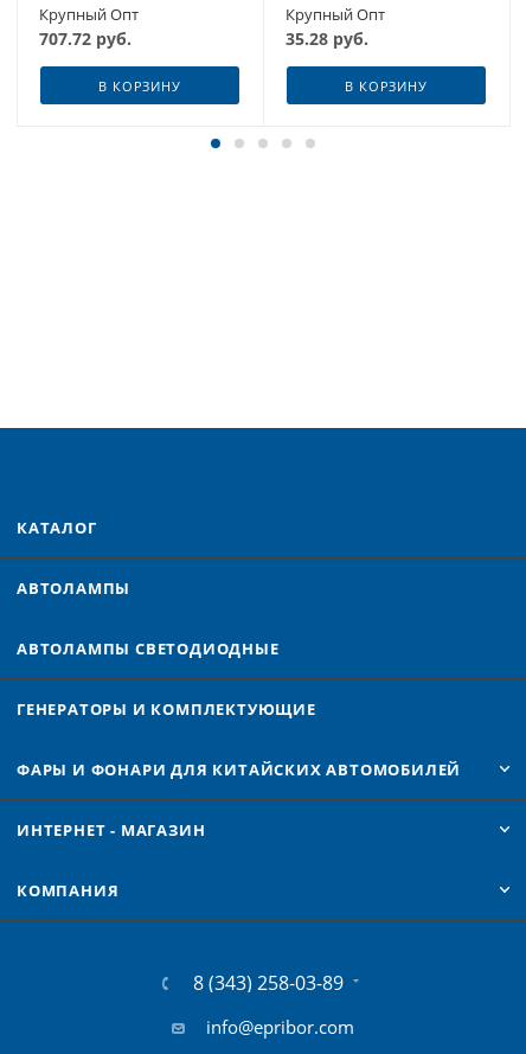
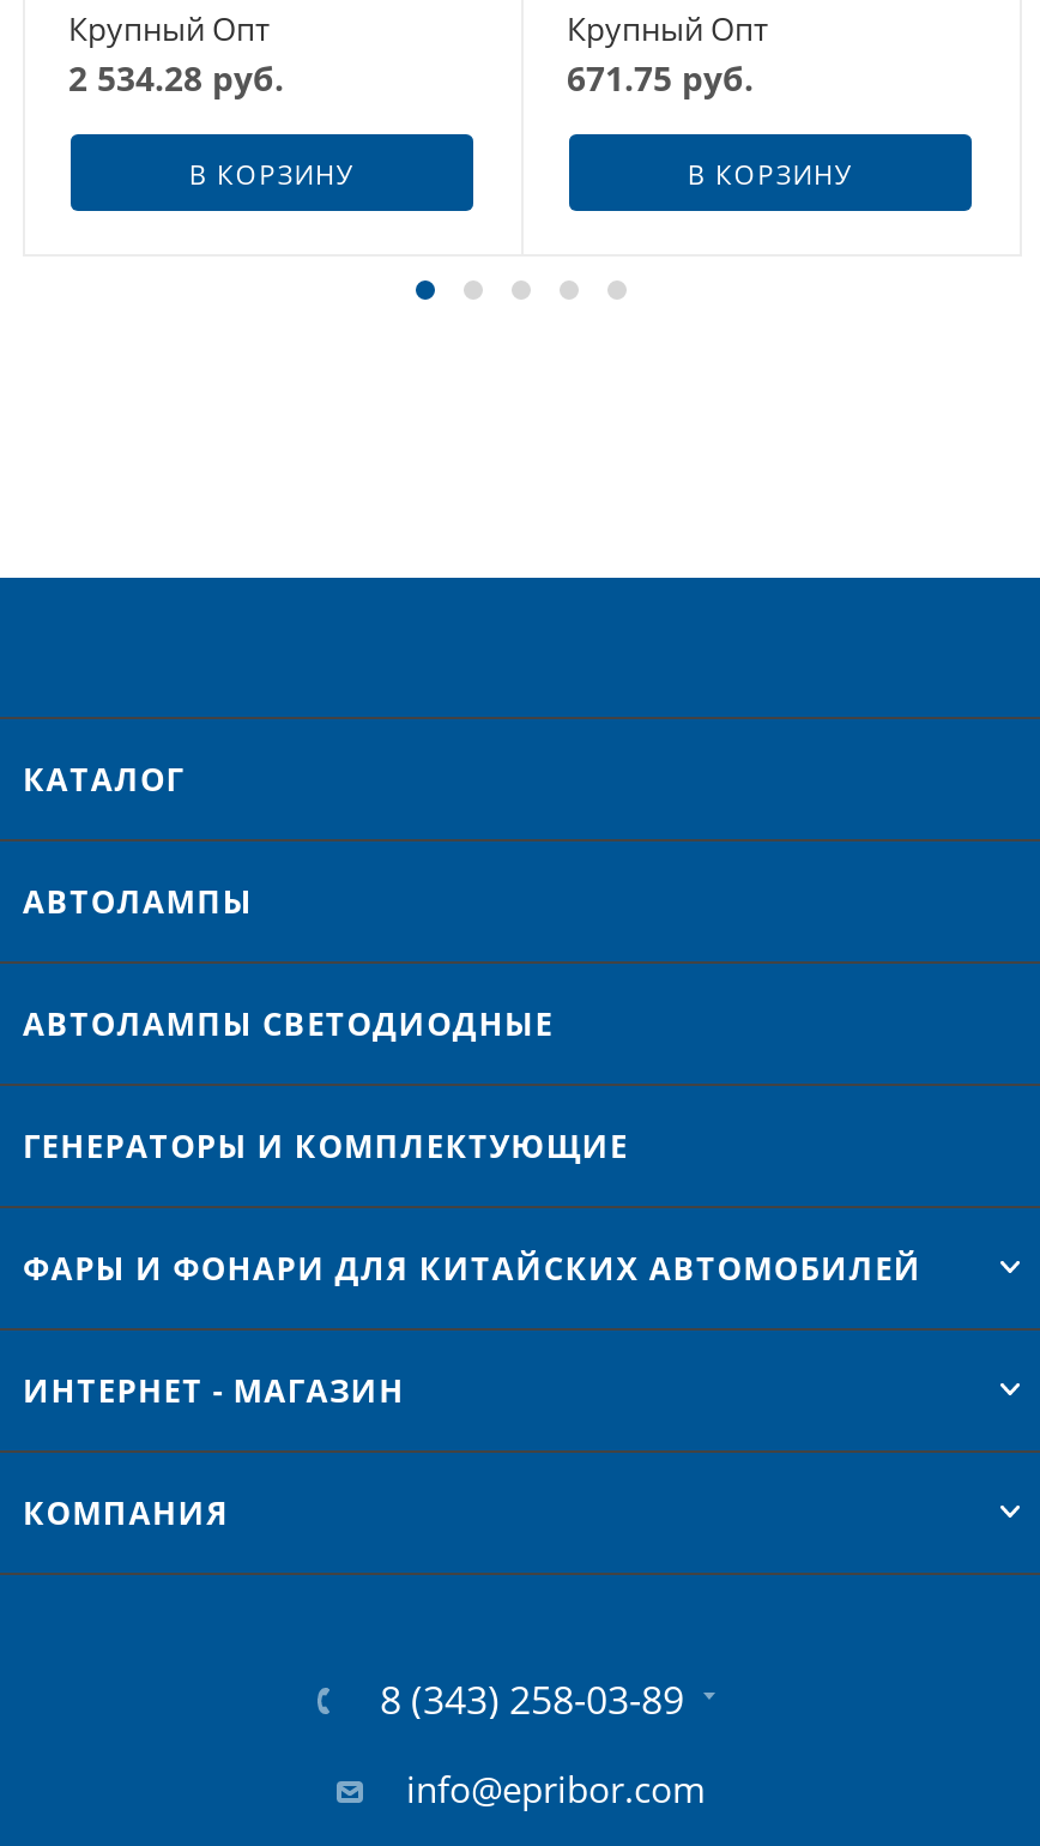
- 707.72 руб.
+ 2 534.28 руб.

- 35.28 руб.
+ 671.75 руб.
